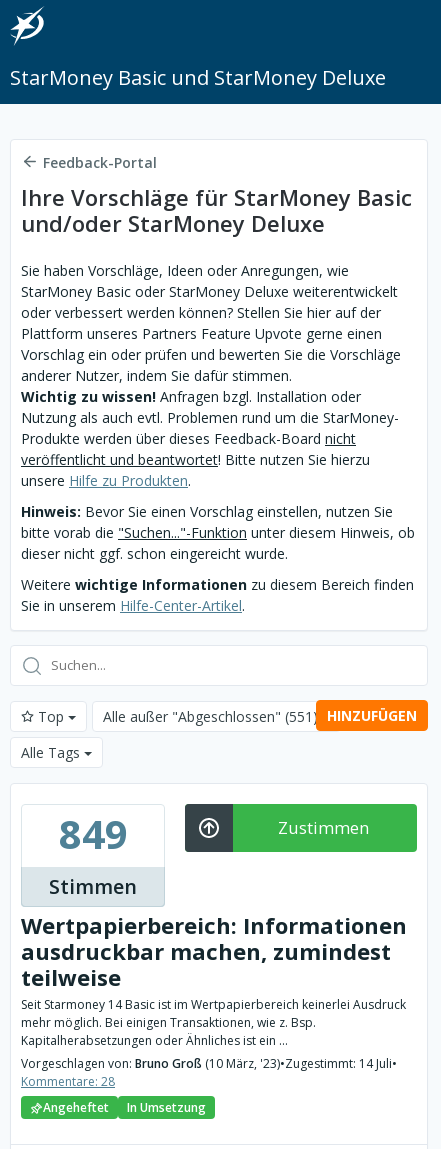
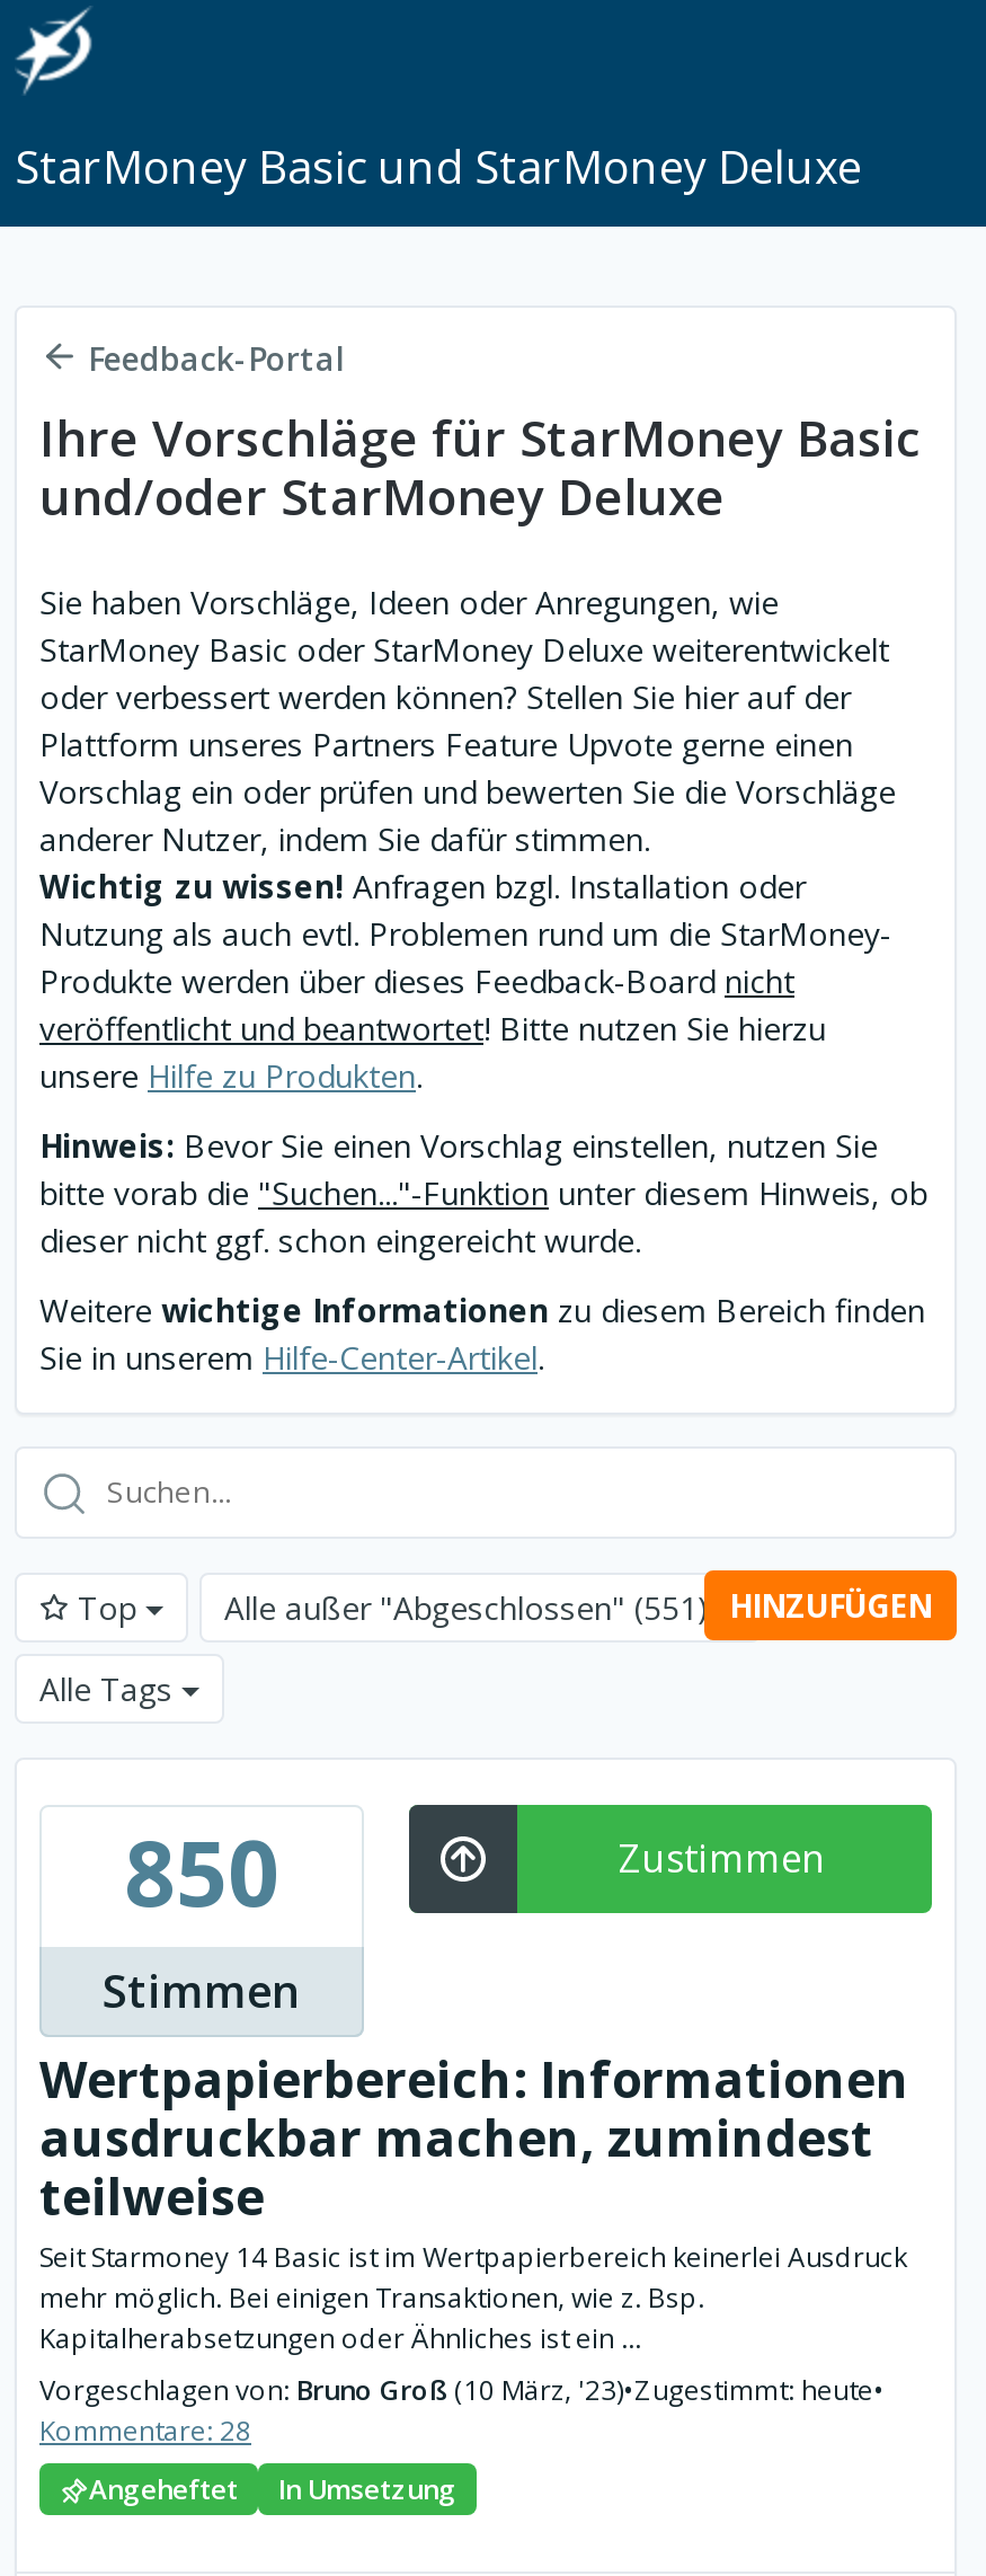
- 849
+ 850

- Vorgeschlagen von: Bruno Groß (10 März, '23)•Zugestimmt: 14 Juli•
+ Vorgeschlagen von: Bruno Groß (10 März, '23)•Zugestimmt: heute•
